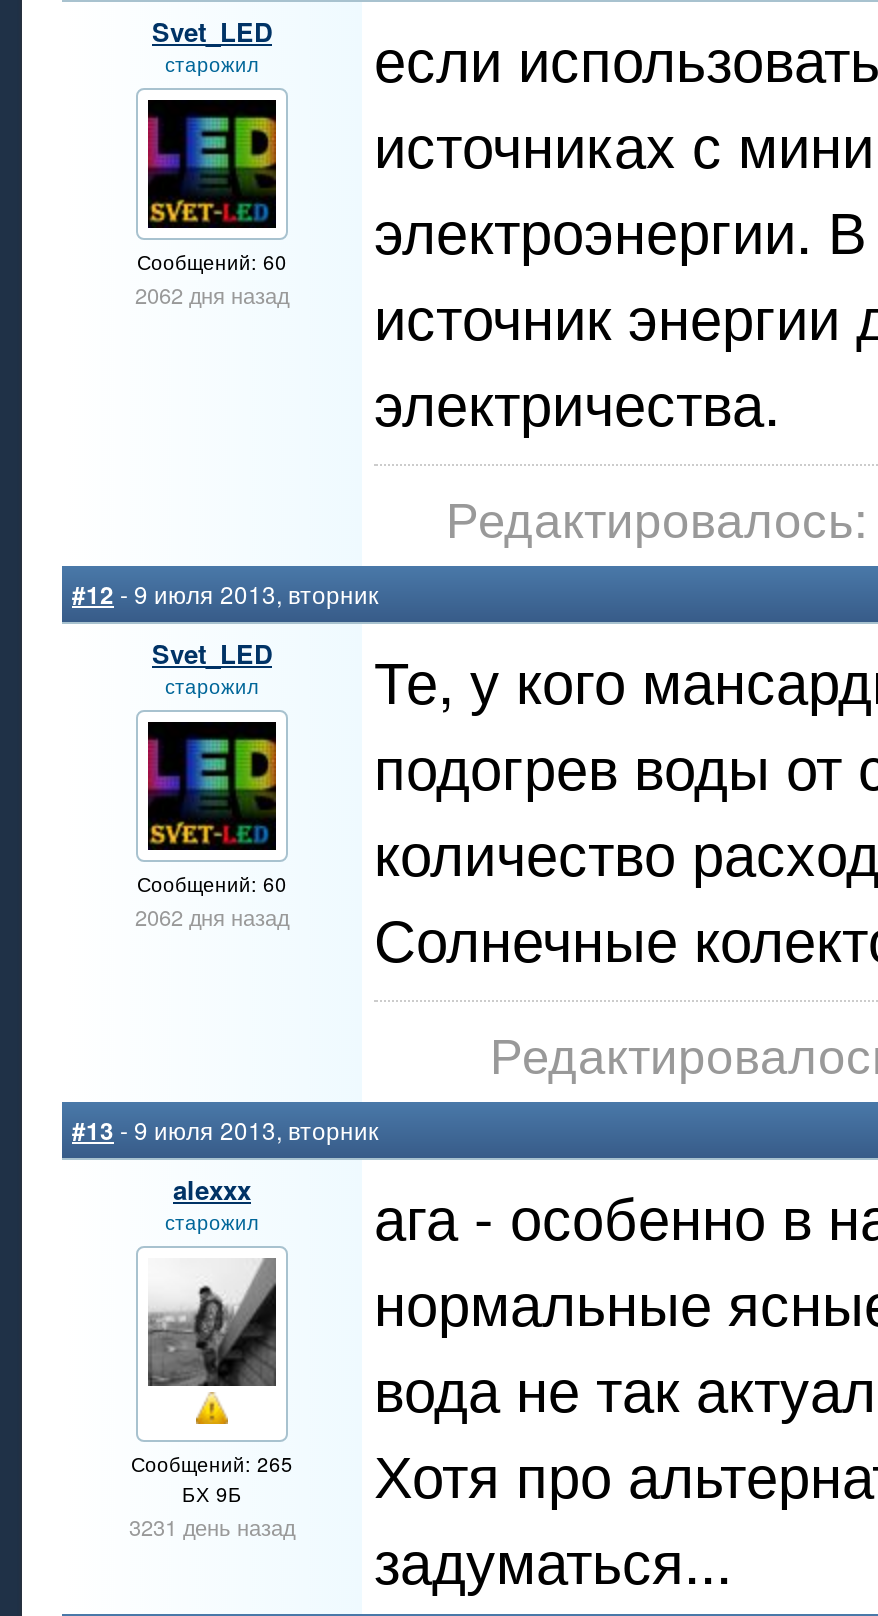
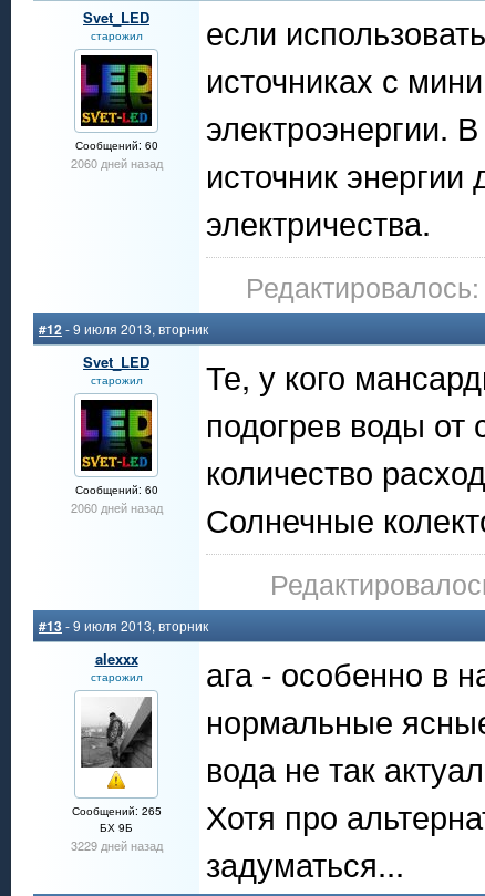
- 2062 дня назад
+ 2060 дней назад

- 2062 дня назад
+ 2060 дней назад

- 3231 день назад
+ 3229 дней назад
